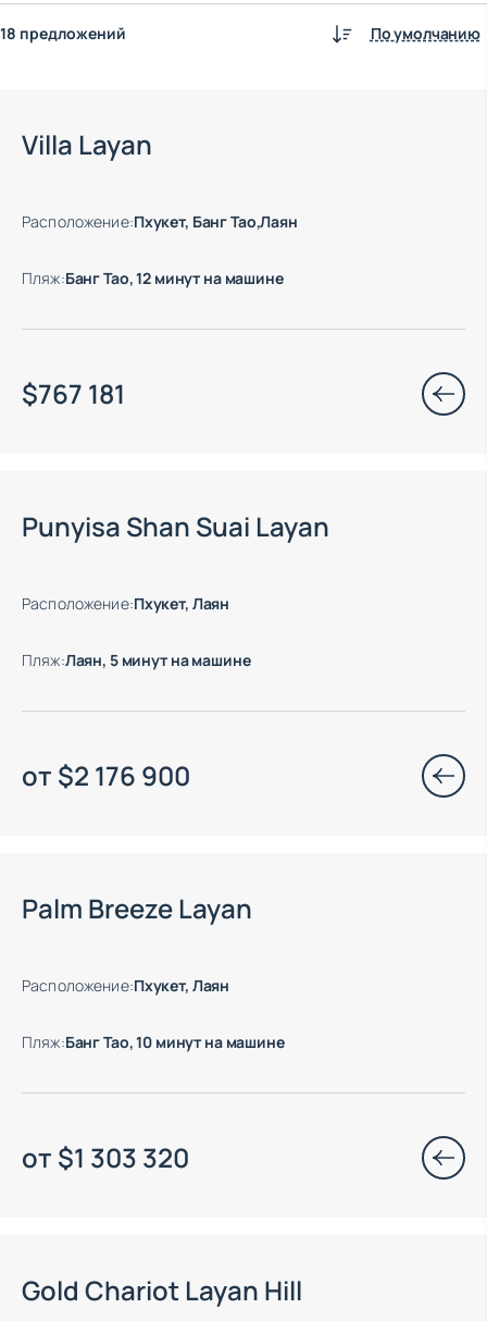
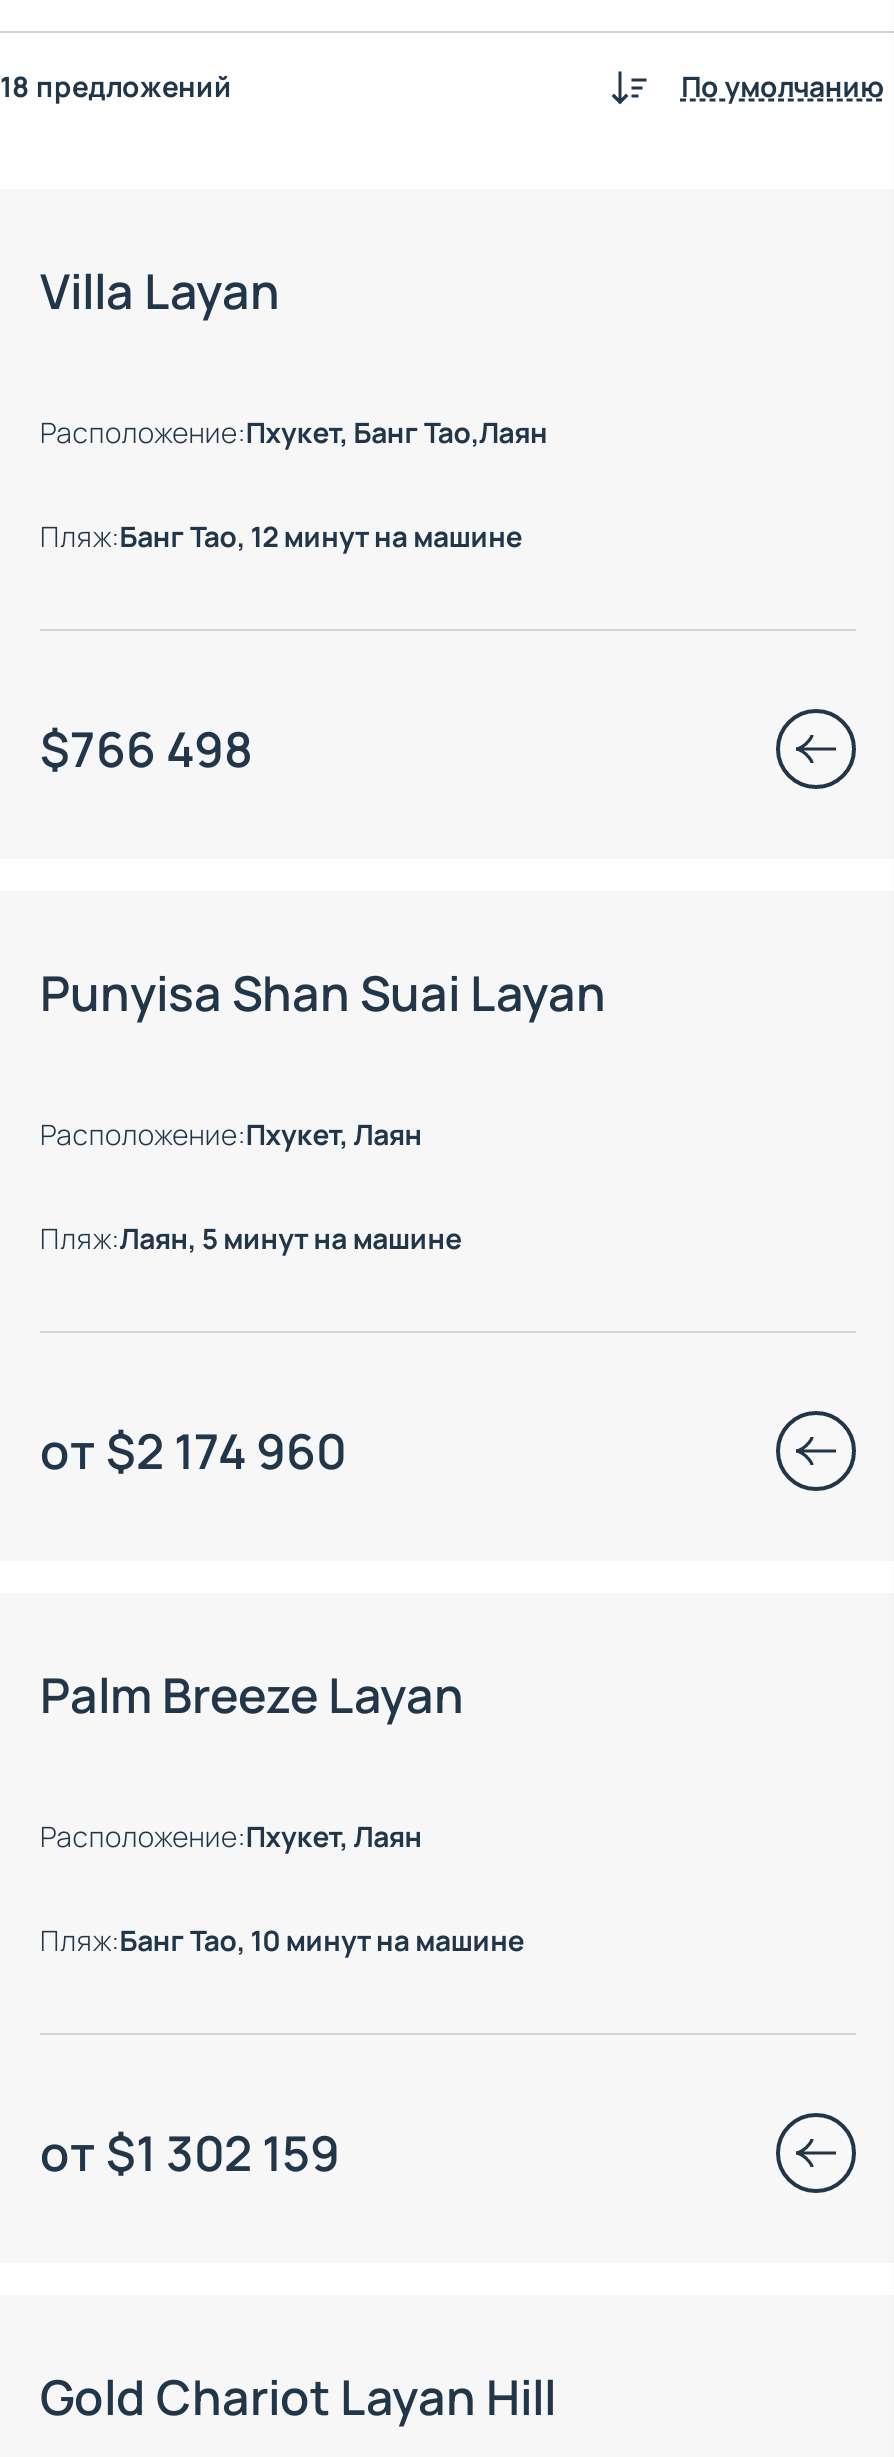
- $767 181
+ $766 498

- от $2 176 900
+ от $2 174 960

- от $1 303 320
+ от $1 302 159
